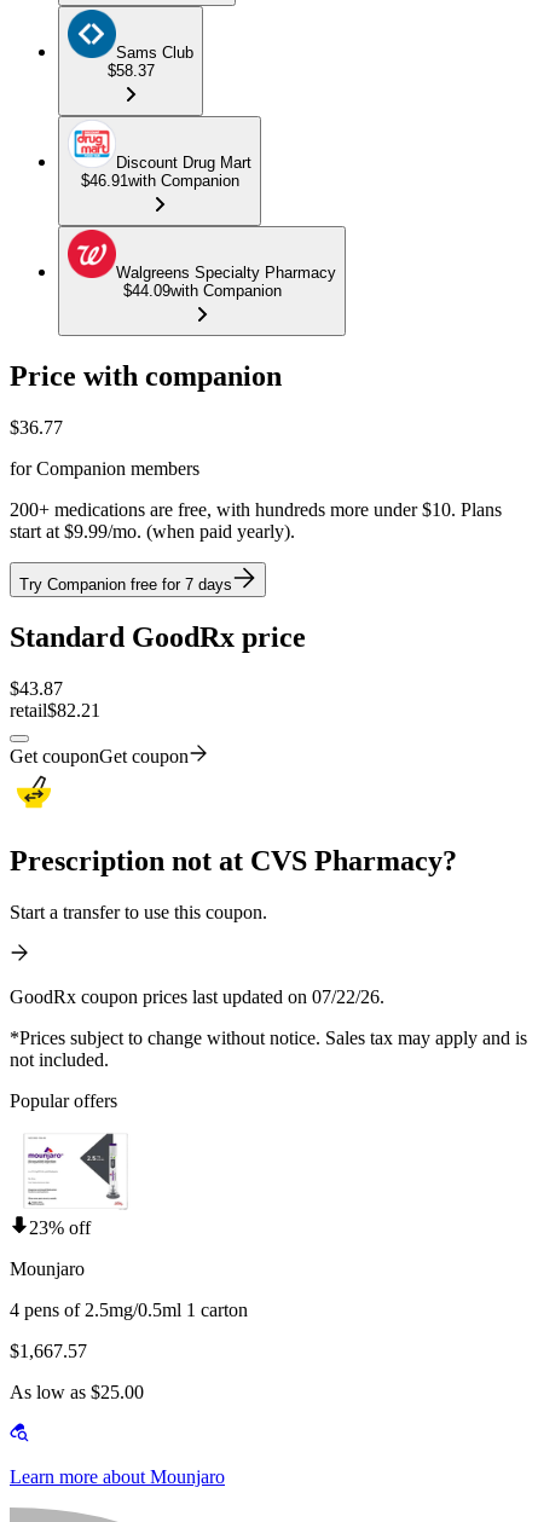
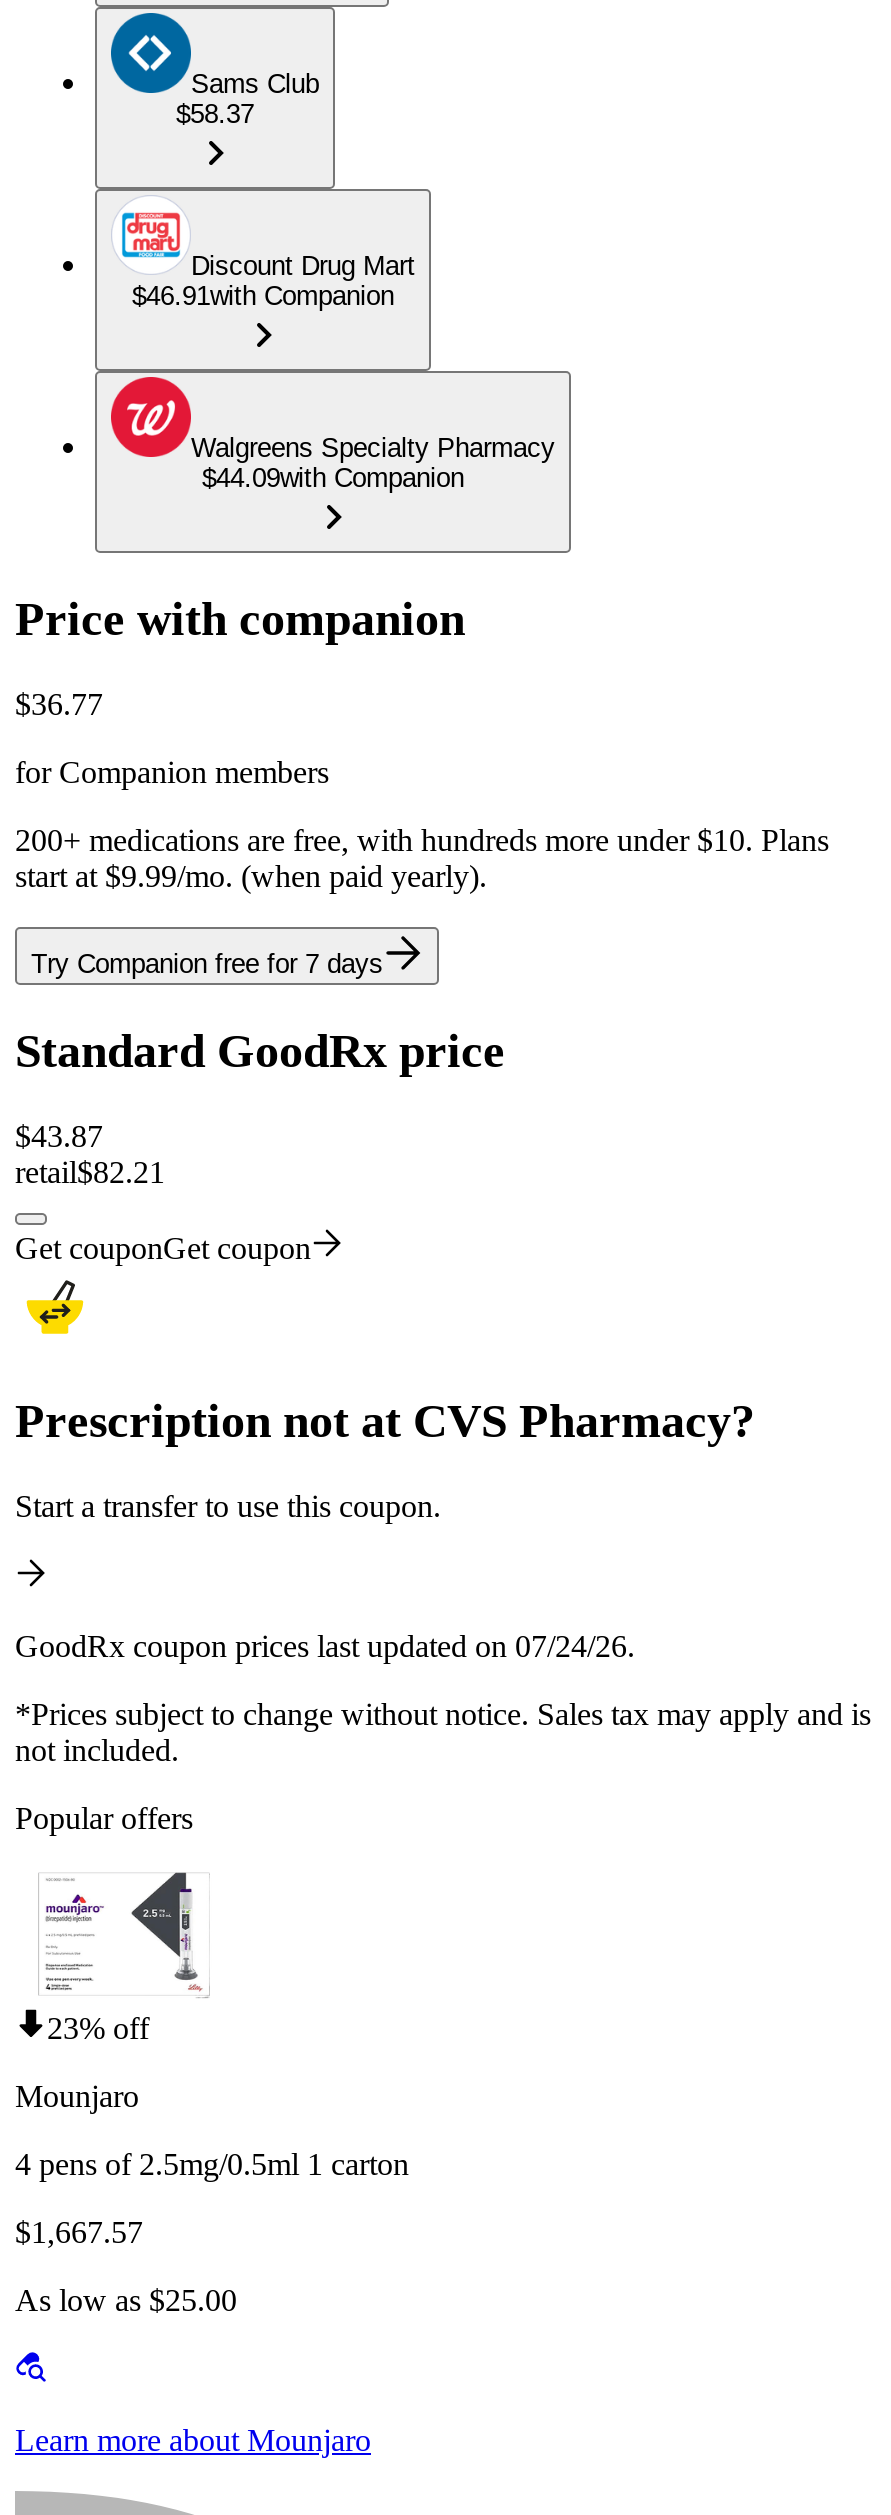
- GoodRx coupon prices last updated on 07/22/26.
+ GoodRx coupon prices last updated on 07/24/26.
